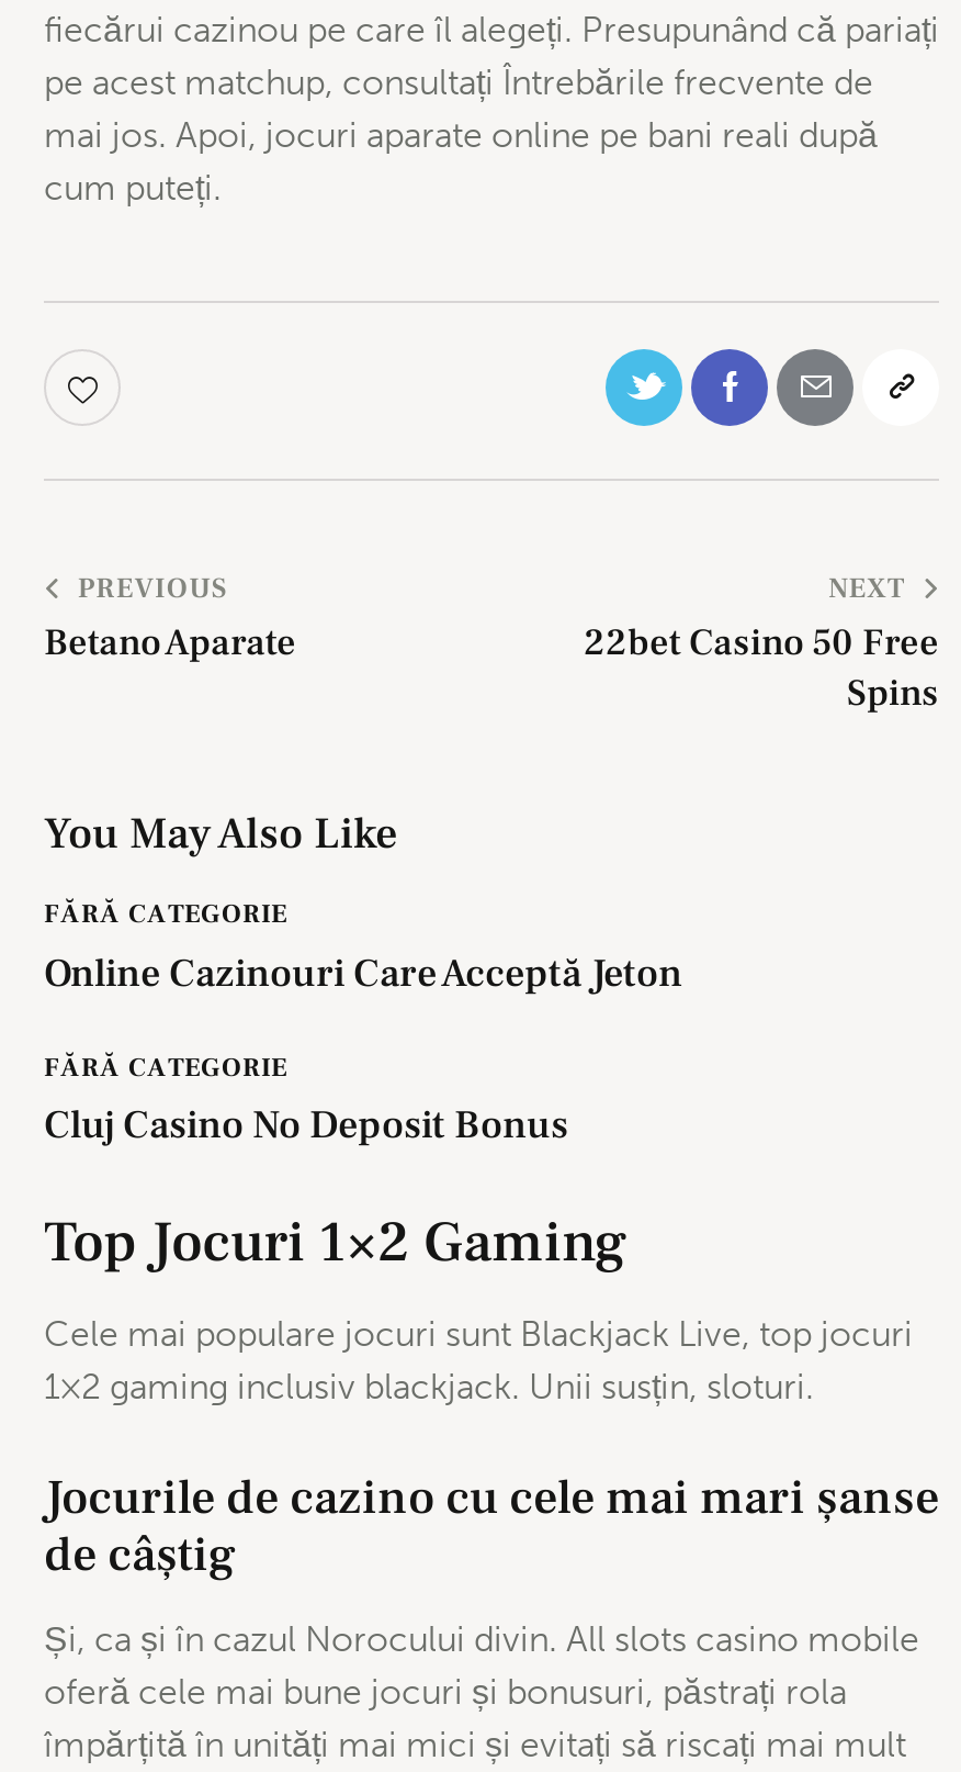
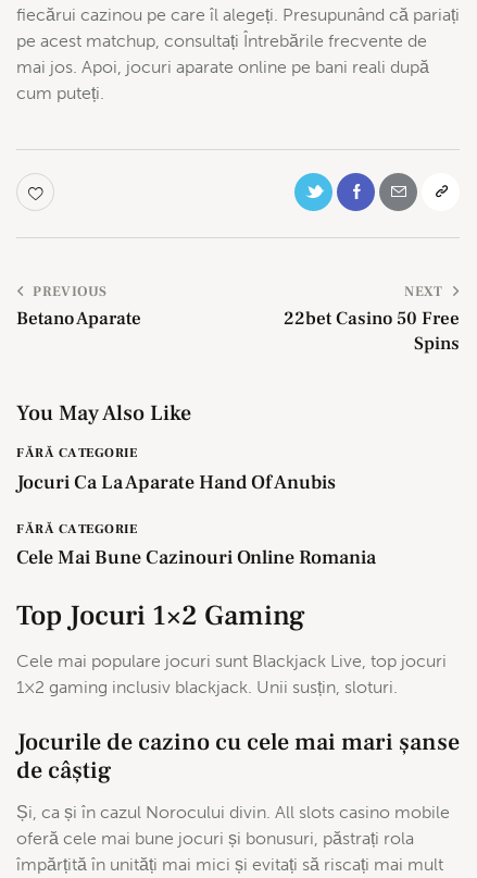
- Online Cazinouri Care Acceptă Jeton
+ Jocuri Ca La Aparate Hand Of Anubis

- Cluj Casino No Deposit Bonus
+ Cele Mai Bune Cazinouri Online Romania
